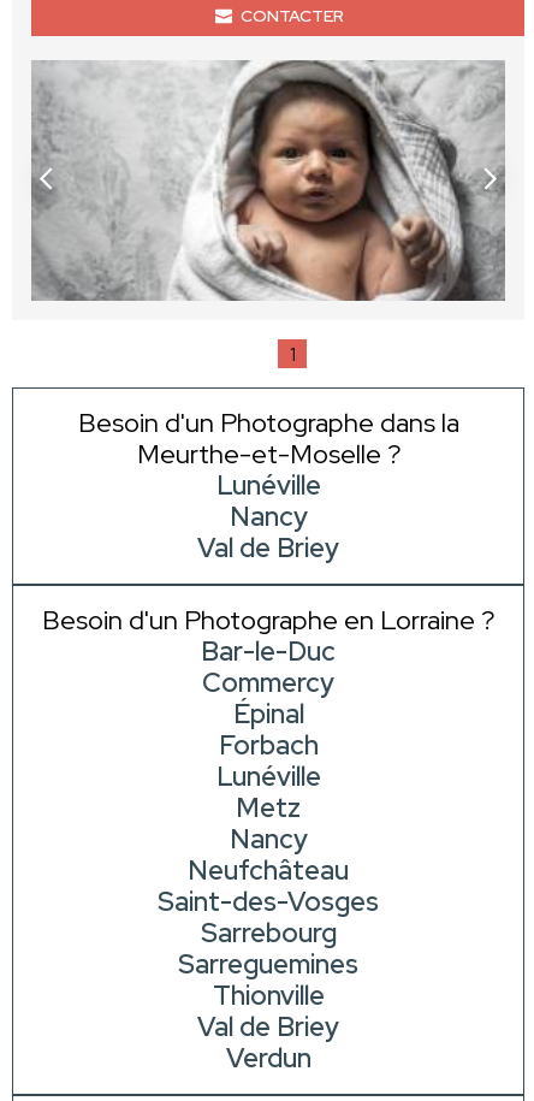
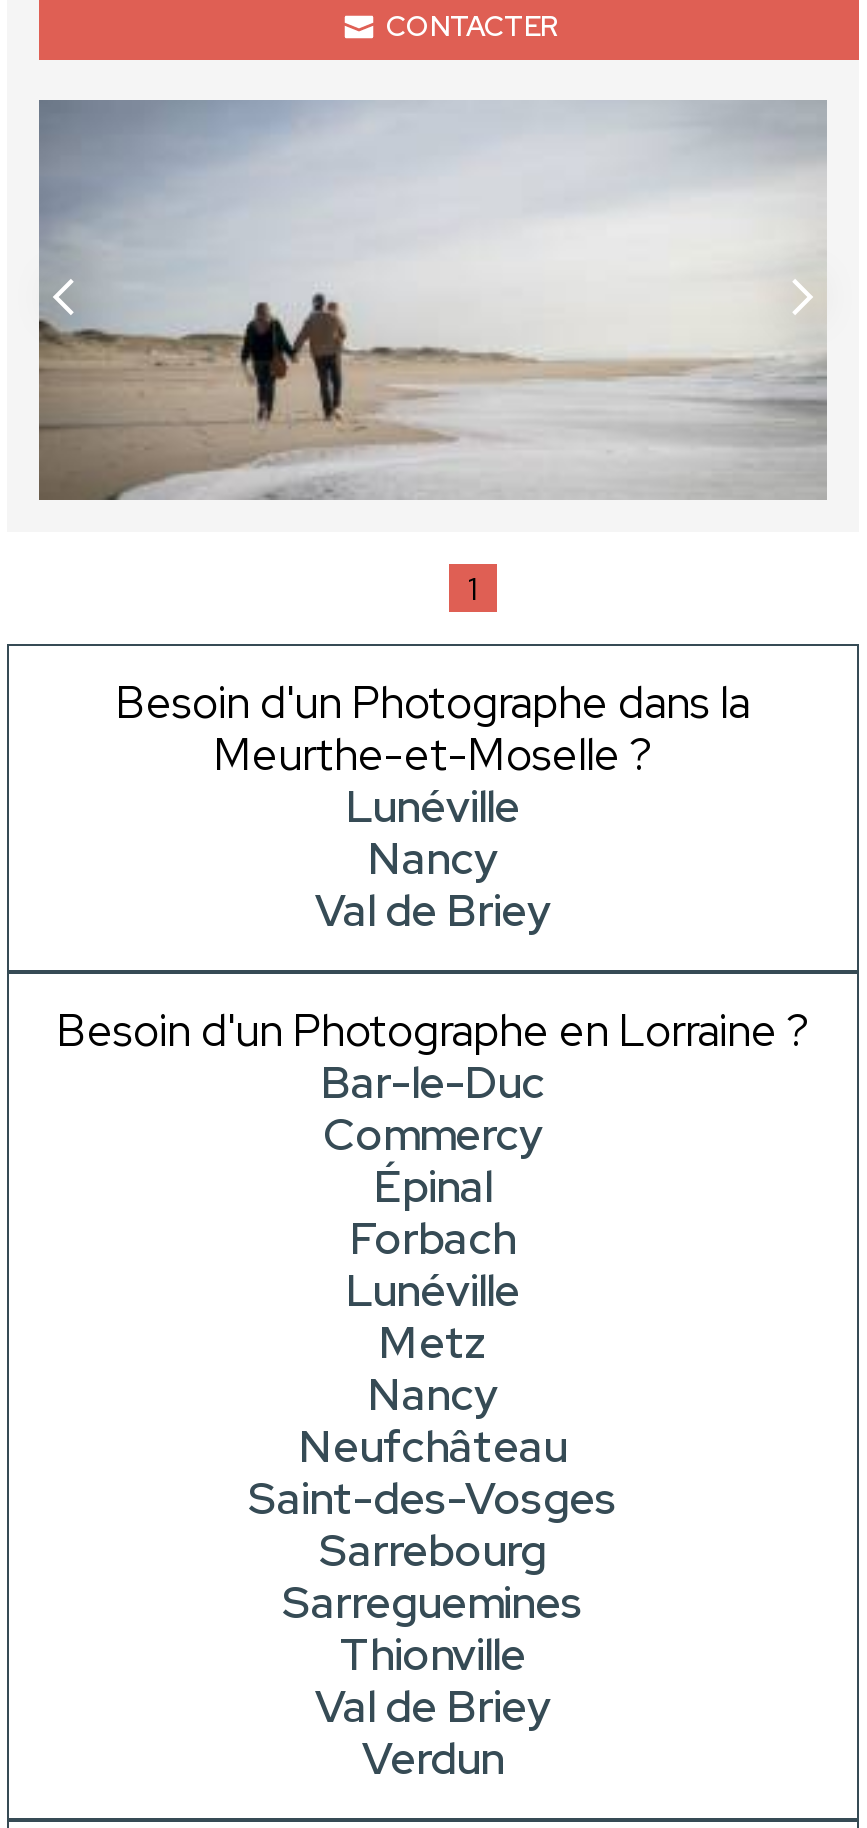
- [image]
+ [image]
